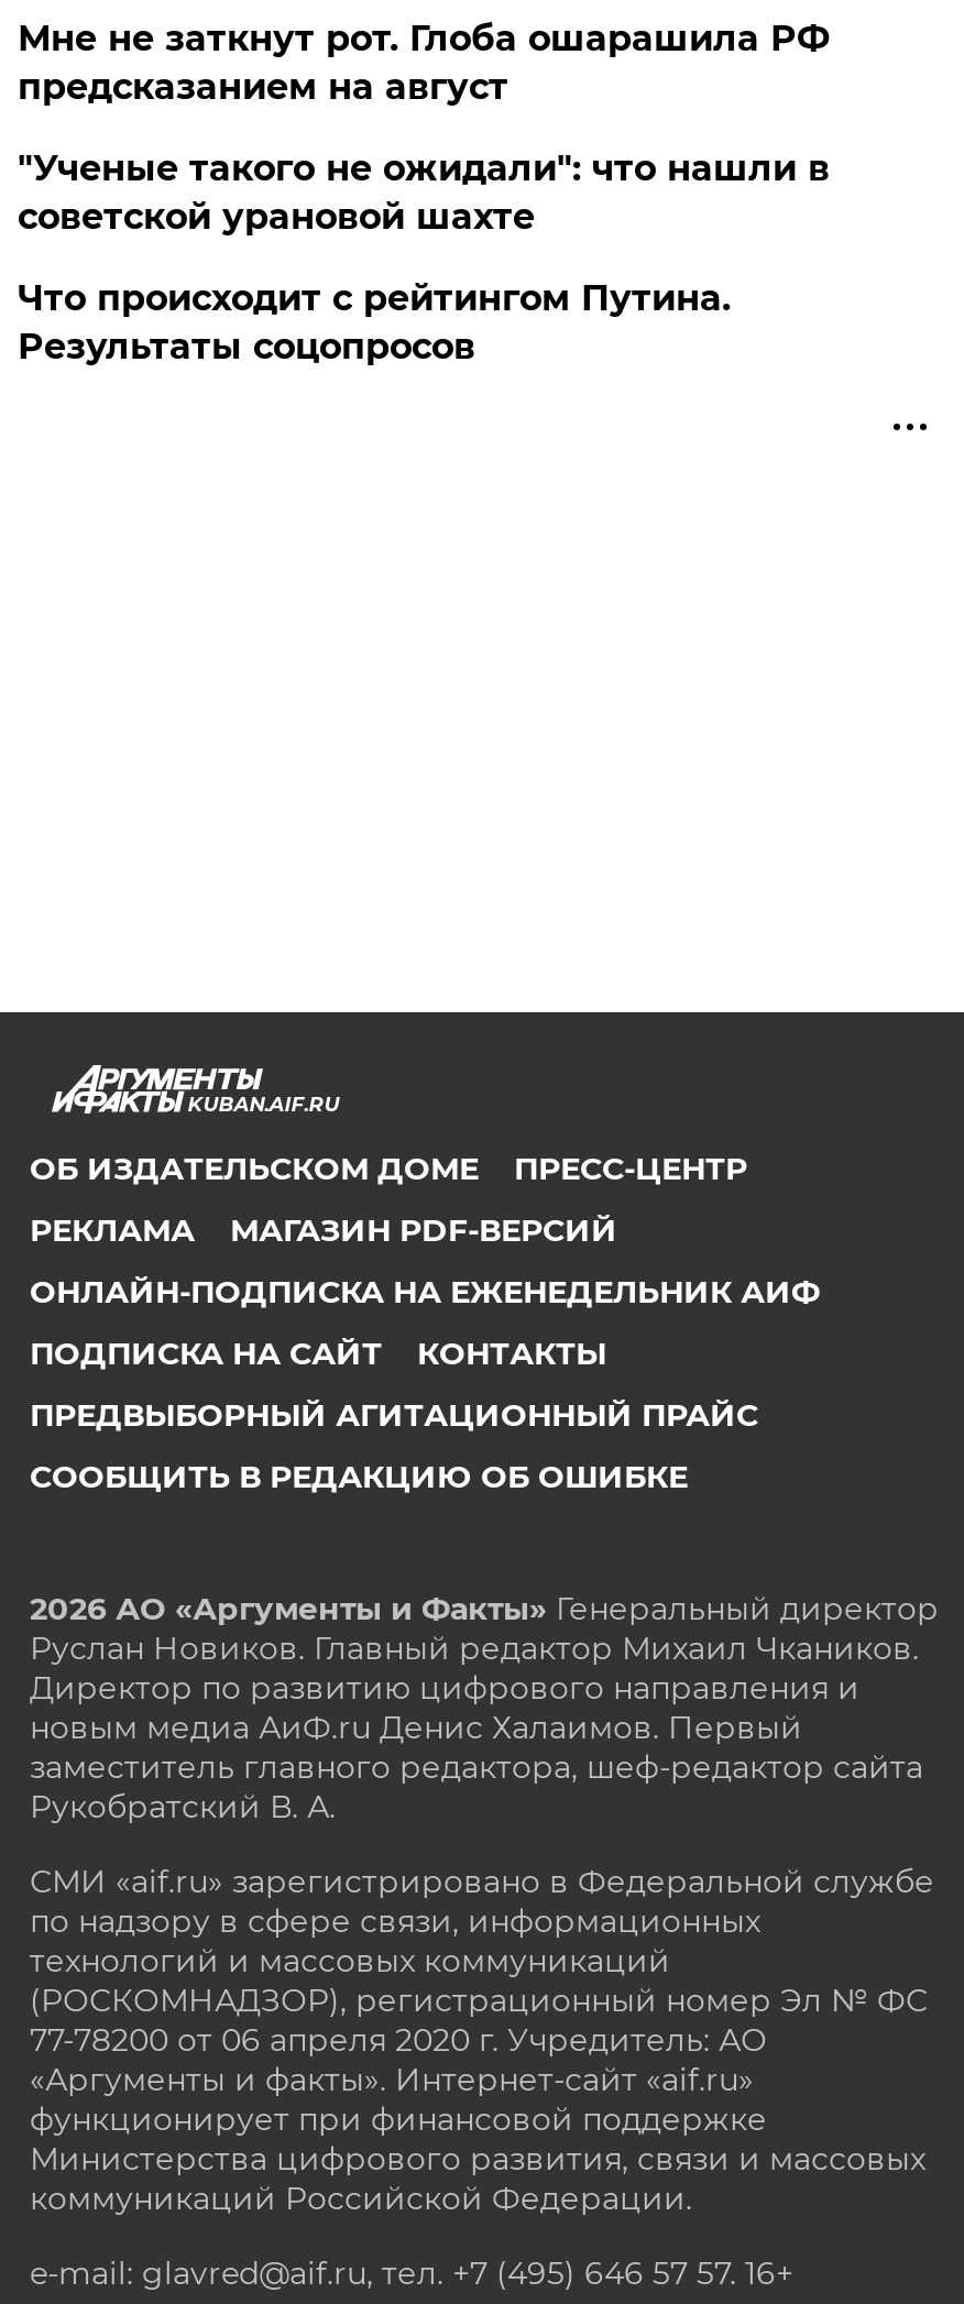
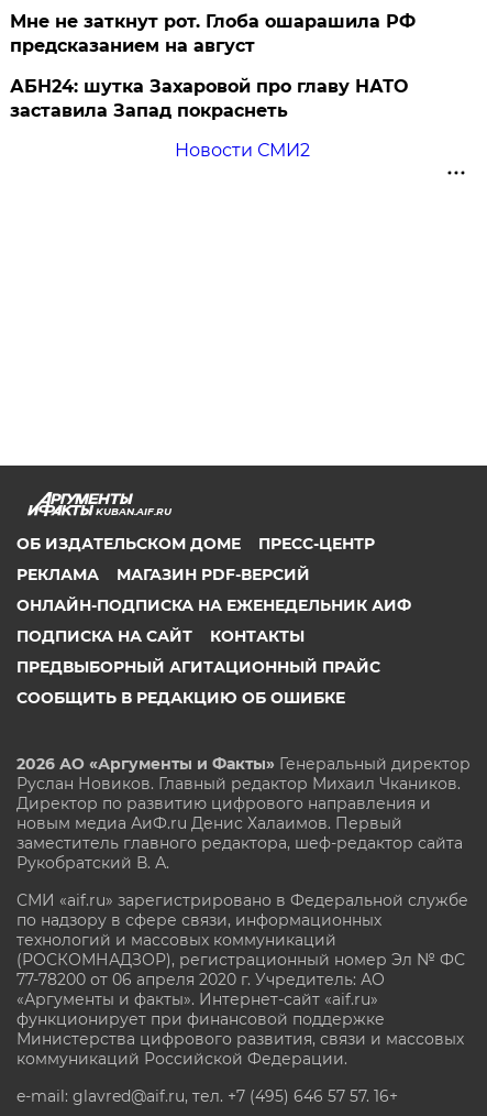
- "Ученые такого не ожидали": что нашли в
- советской урановой шахте
+ АБН24: шутка Захаровой про главу НАТО
+ заставила Запад покраснеть

- Что происходит с рейтингом Путина.
- Результаты соцопросов
+ Новости СМИ2
